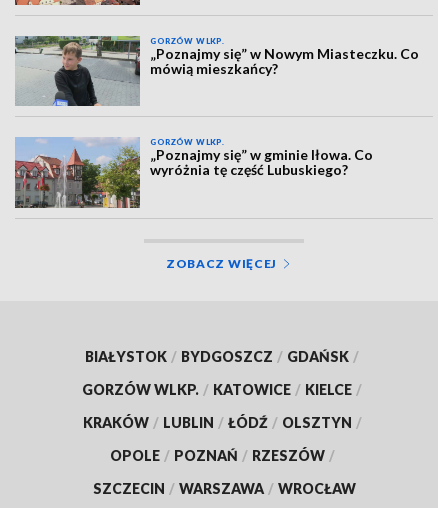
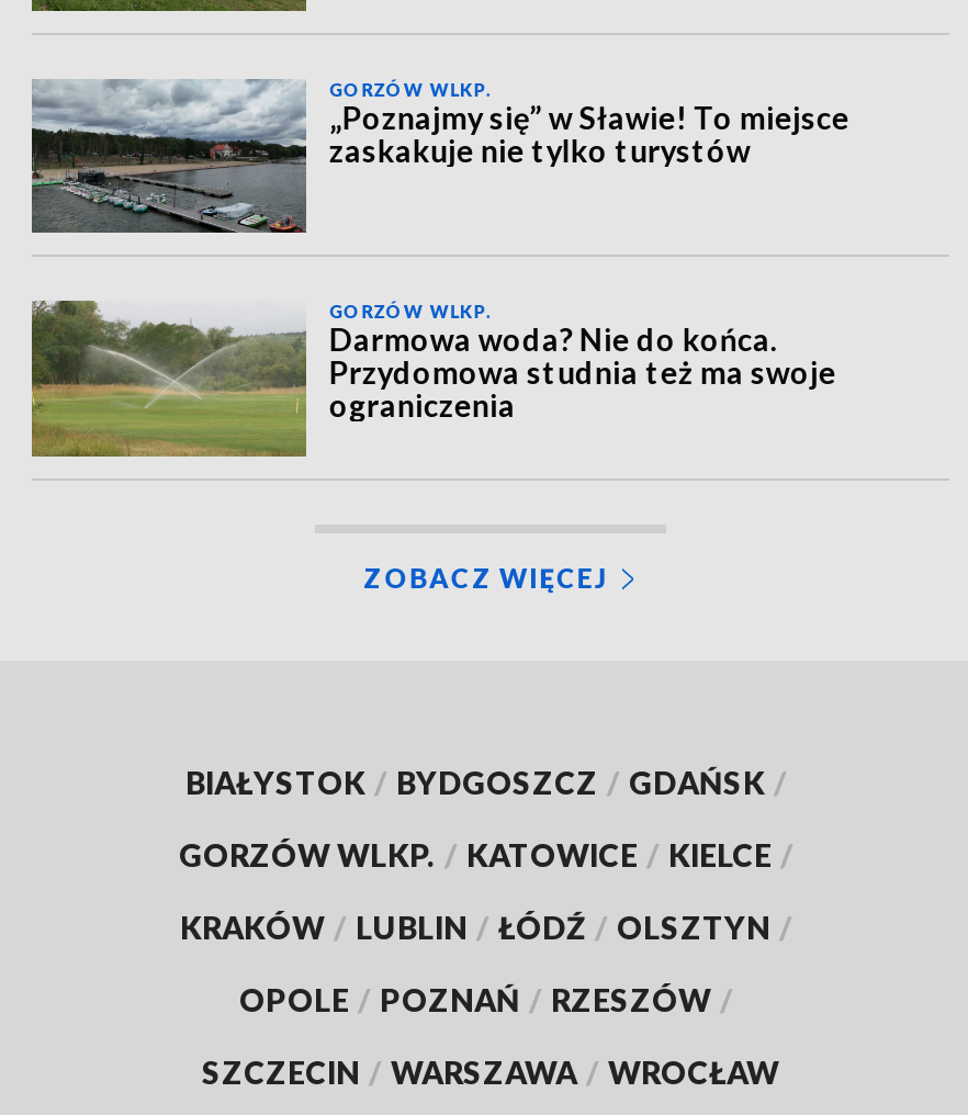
- [image]
- „Poznajmy się” w Nowym Miasteczku. Co
- mówią mieszkańcy?
+ [image]
+ „Poznajmy się” w Sławie! To miejsce
+ zaskakuje nie tylko turystów

- [image]
- „Poznajmy się” w gminie Iłowa. Co
- wyróżnia tę część Lubuskiego?
+ [image]
+ Darmowa woda? Nie do końca.
+ Przydomowa studnia też ma swoje
+ ograniczenia
